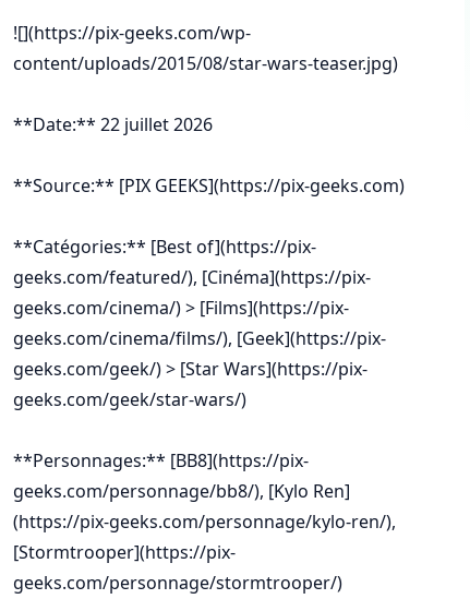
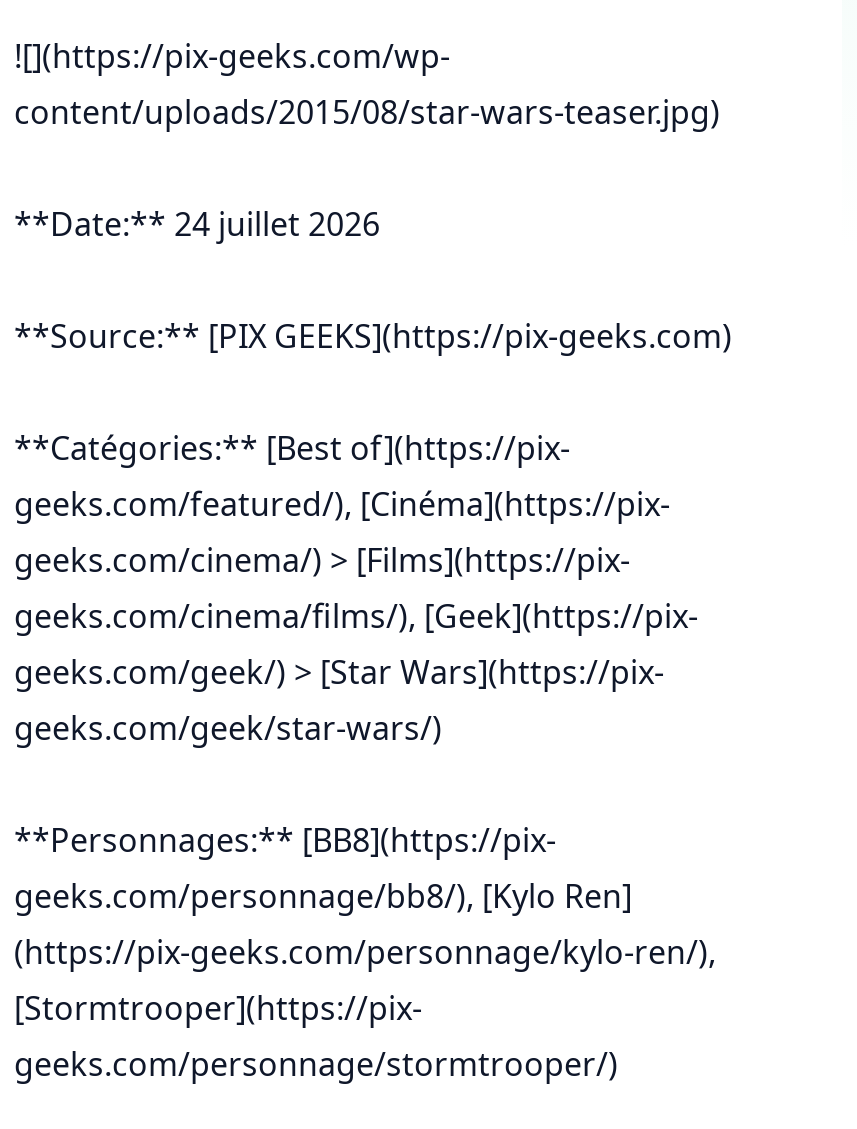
- **Date:** 22 juillet 2026
+ **Date:** 24 juillet 2026
